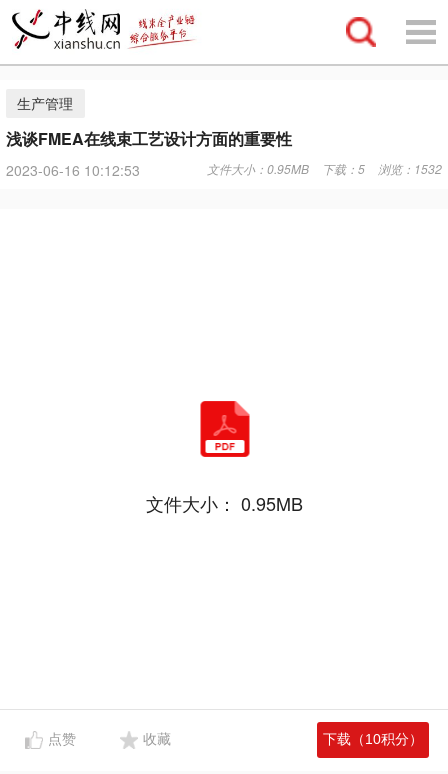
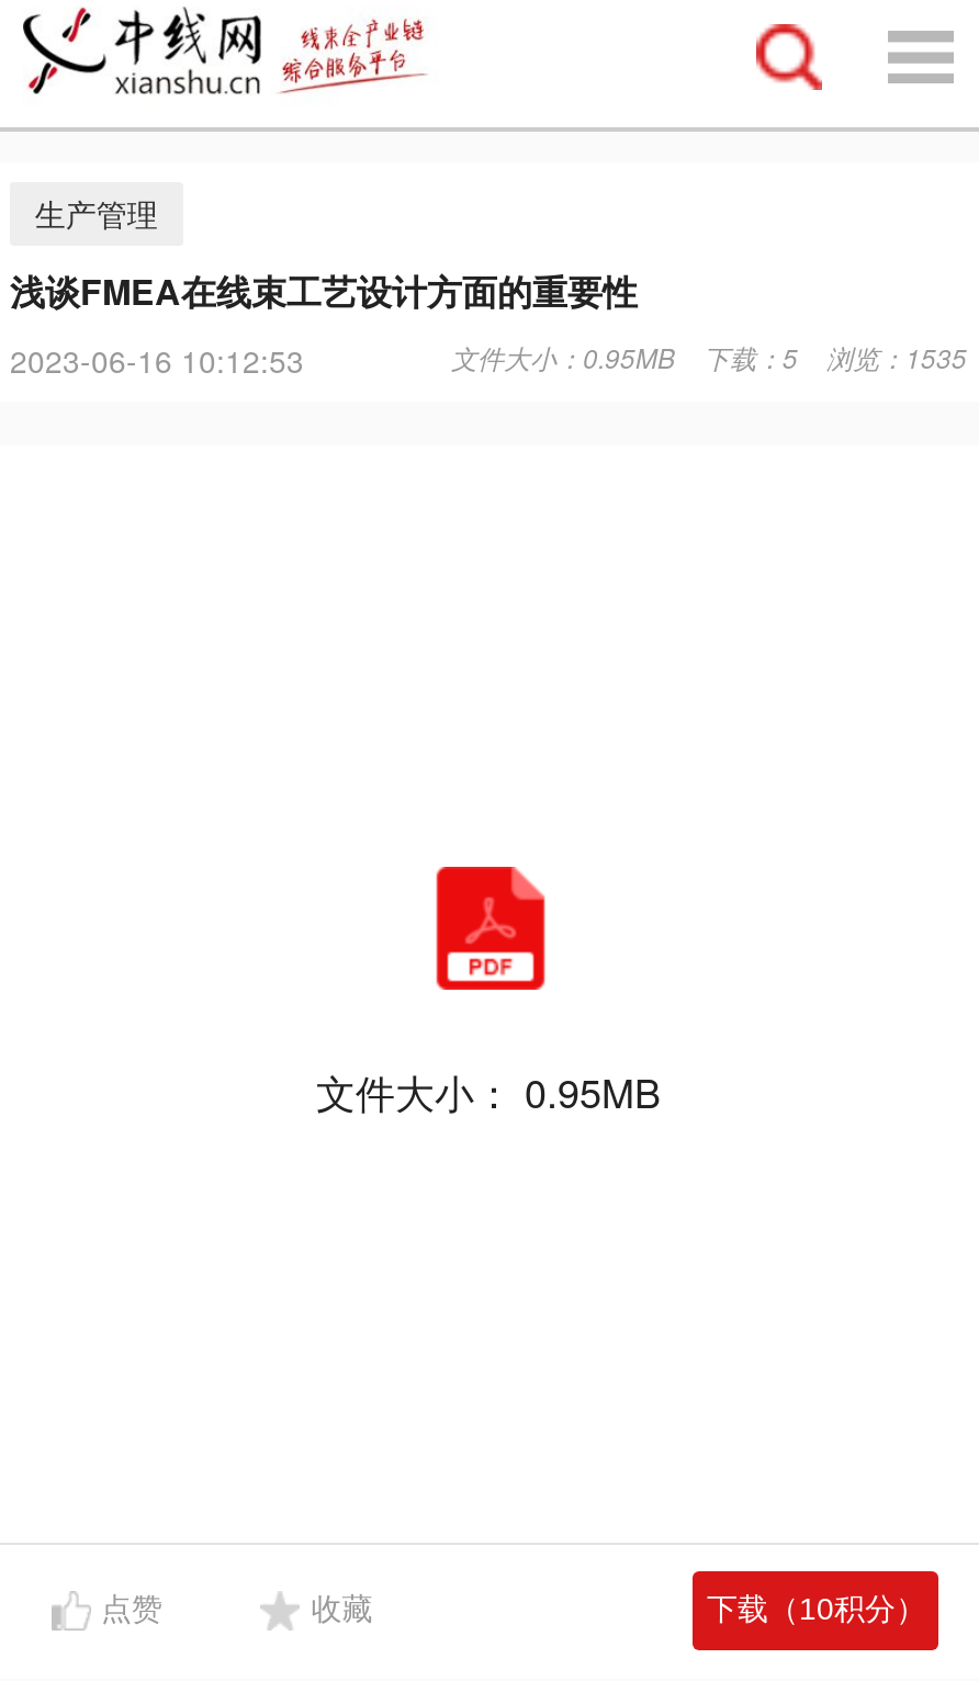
- 文件大小：0.95MB 下载：5 浏览：1532
+ 文件大小：0.95MB 下载：5 浏览：1535
